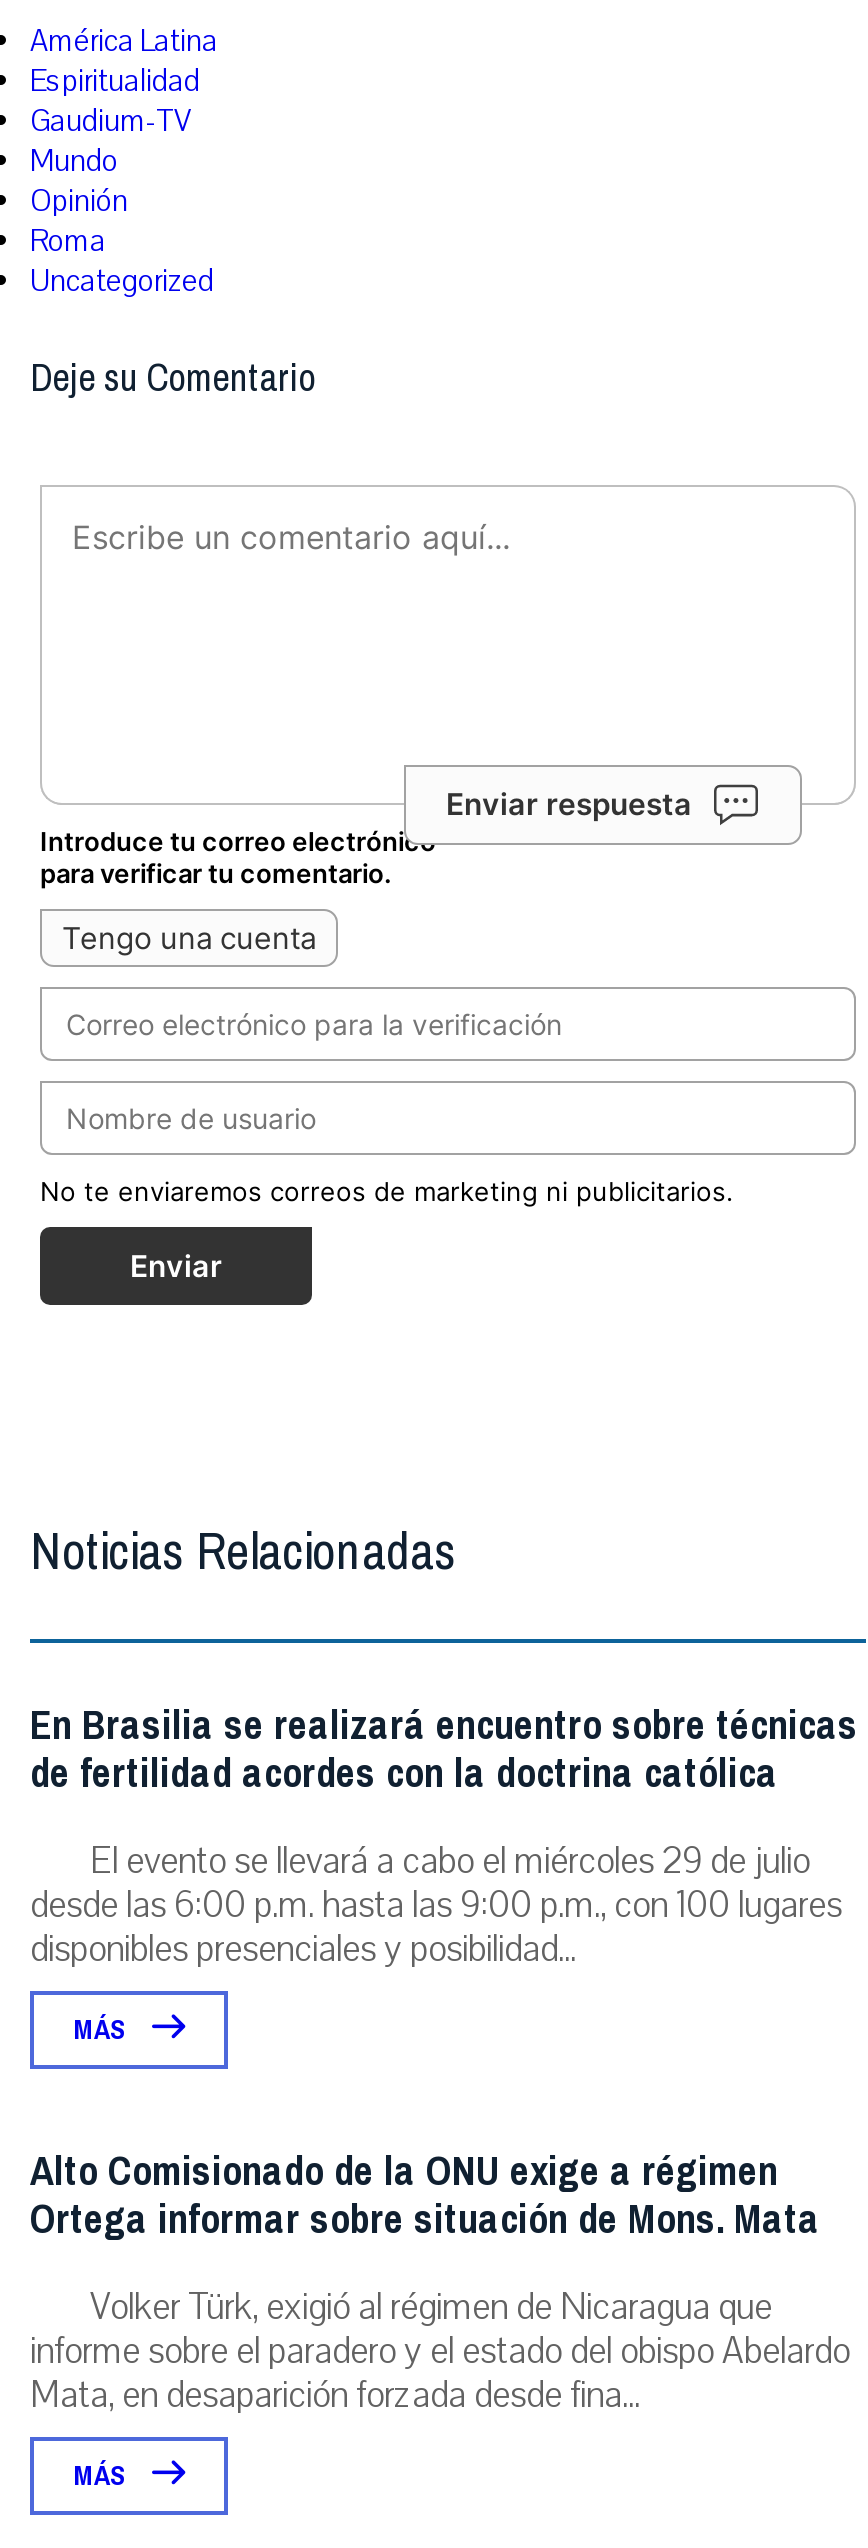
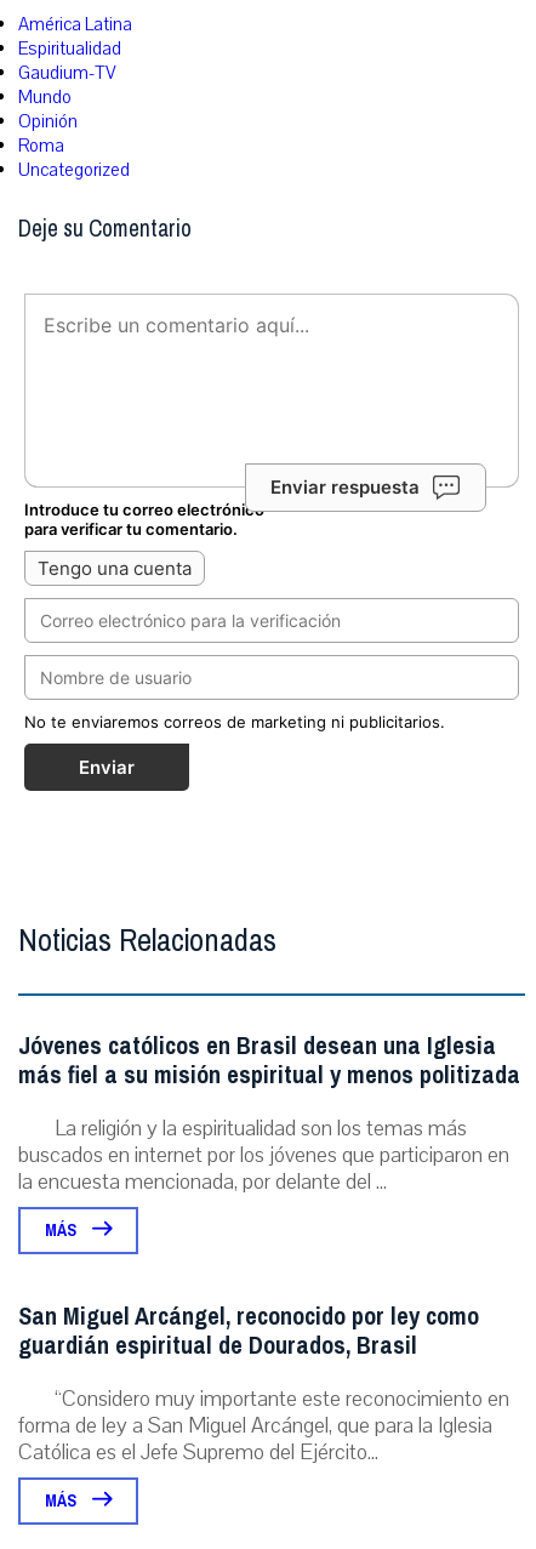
- En Brasilia se realizará encuentro sobre técnicas
- de fertilidad acordes con la doctrina católica
- El evento se llevará a cabo el miércoles 29 de julio
- desde las 6:00 p.m. hasta las 9:00 p.m., con 100 lugares
- disponibles presenciales y posibilidad...
+ Jóvenes católicos en Brasil desean una Iglesia
+ más fiel a su misión espiritual y menos politizada
+ La religión y la espiritualidad son los temas más
+ buscados en internet por los jóvenes que participaron en
+ la encuesta mencionada, por delante del ...

- Alto Comisionado de la ONU exige a régimen
- Ortega informar sobre situación de Mons. Mata
- Volker Türk, exigió al régimen de Nicaragua que
- informe sobre el paradero y el estado del obispo Abelardo
- Mata, en desaparición forzada desde fina...
+ San Miguel Arcángel, reconocido por ley como
+ guardián espiritual de Dourados, Brasil
+ “Considero muy importante este reconocimiento en
+ forma de ley a San Miguel Arcángel, que para la Iglesia
+ Católica es el Jefe Supremo del Ejército...
